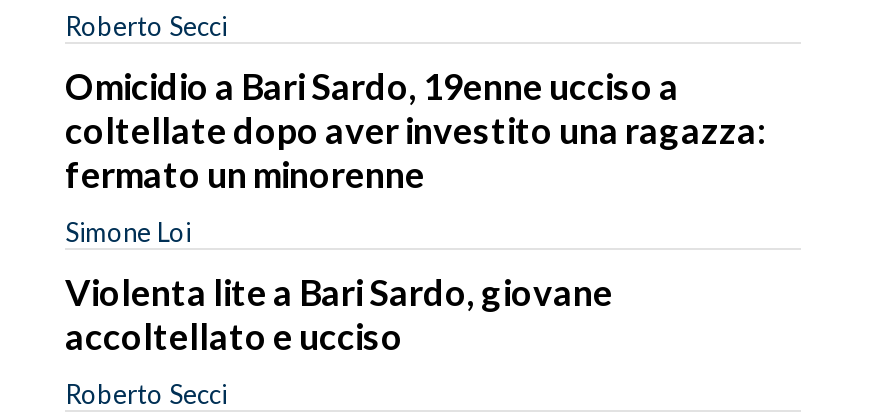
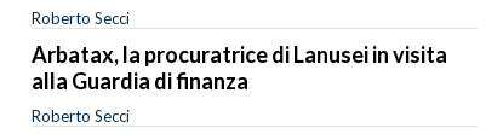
- Omicidio a Bari Sardo, 19enne ucciso a
- coltellate dopo aver investito una ragazza:
- fermato un minorenne
- Simone Loi
- Violenta lite a Bari Sardo, giovane
- accoltellato e ucciso
+ Arbatax, la procuratrice di Lanusei in visita
+ alla Guardia di finanza
